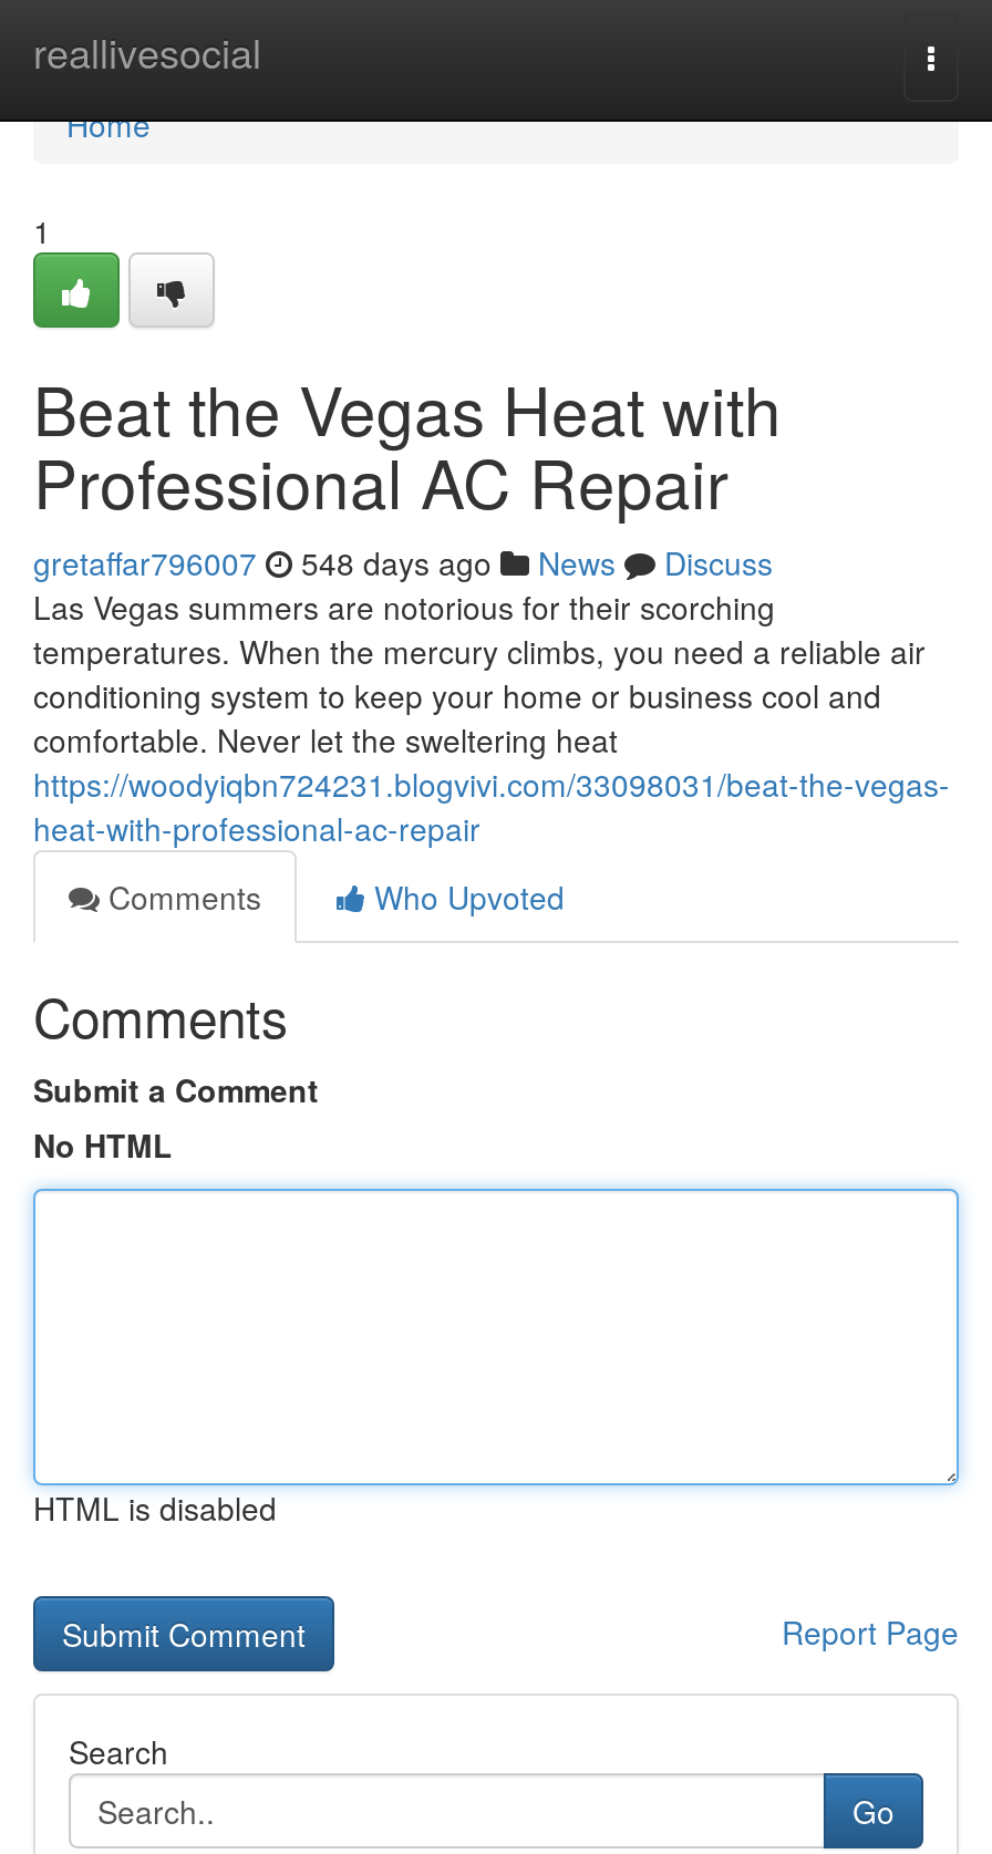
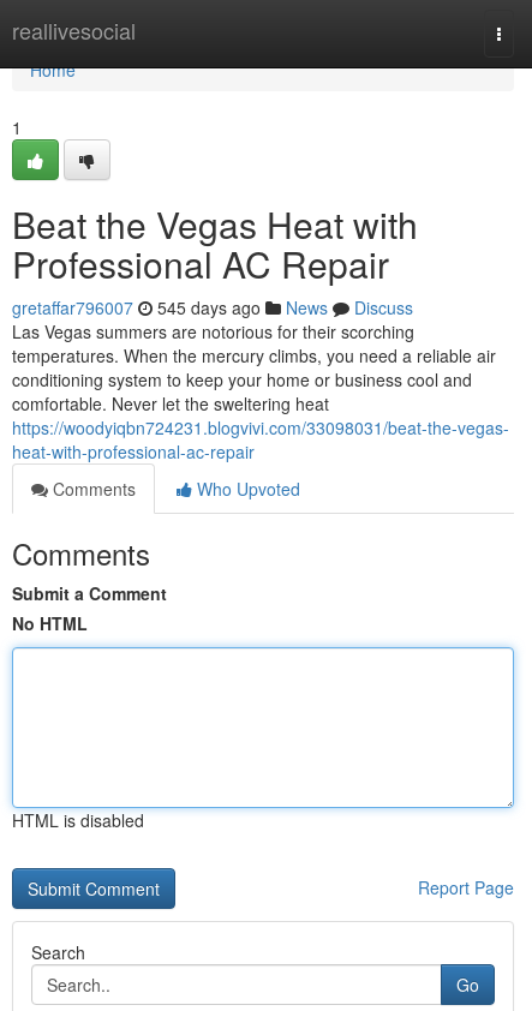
- gretaffar796007 548 days ago News Discuss
+ gretaffar796007 545 days ago News Discuss
